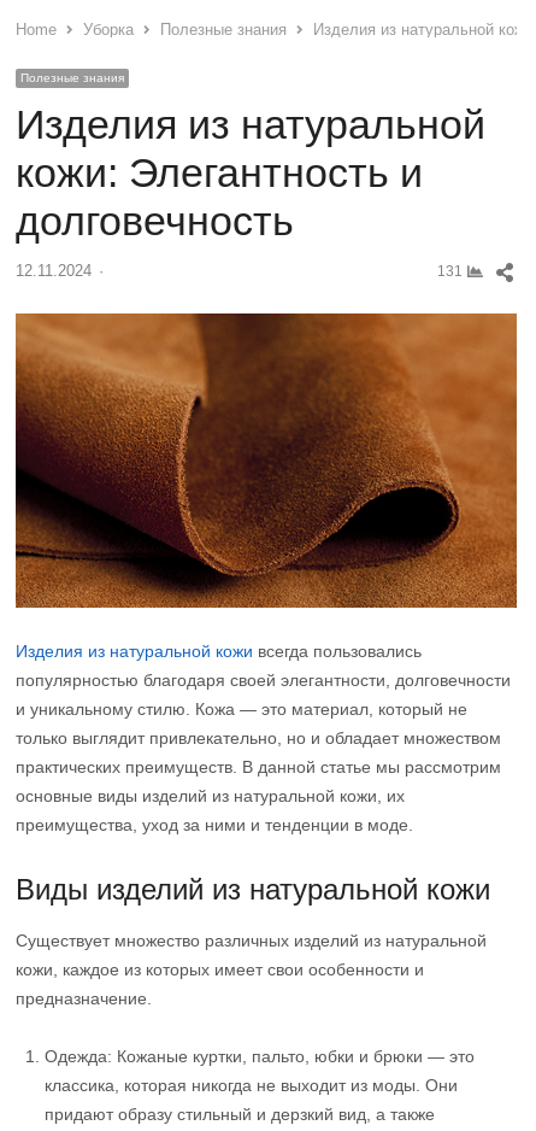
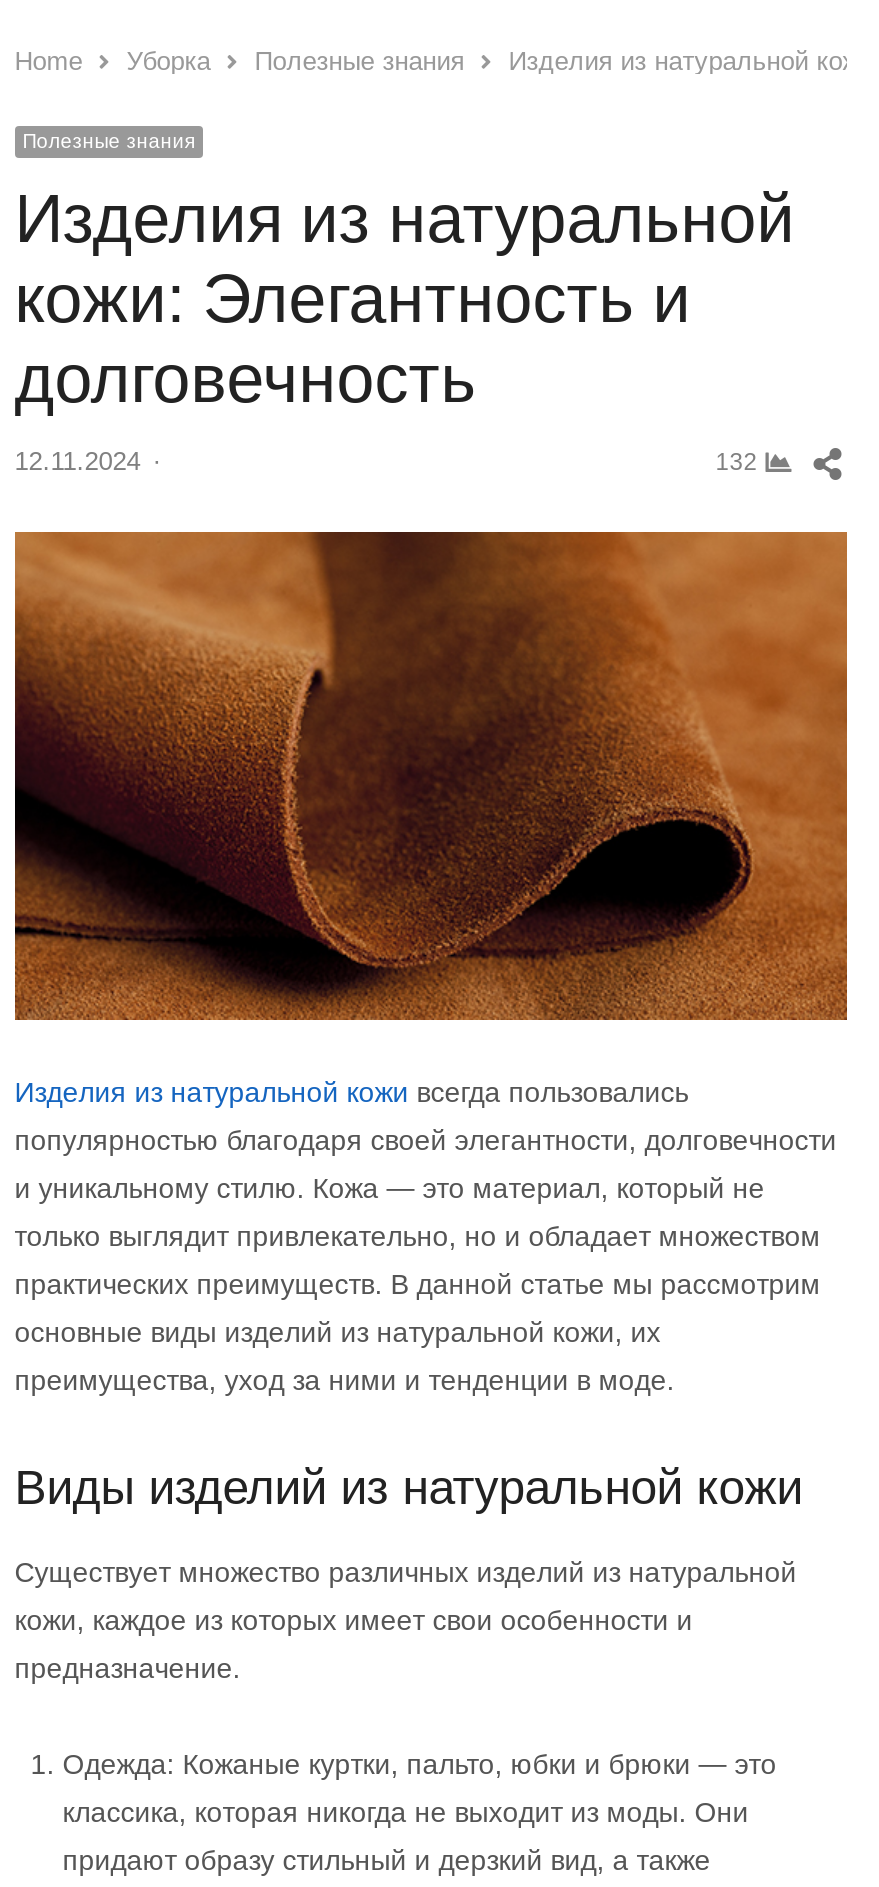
- 131
+ 132
